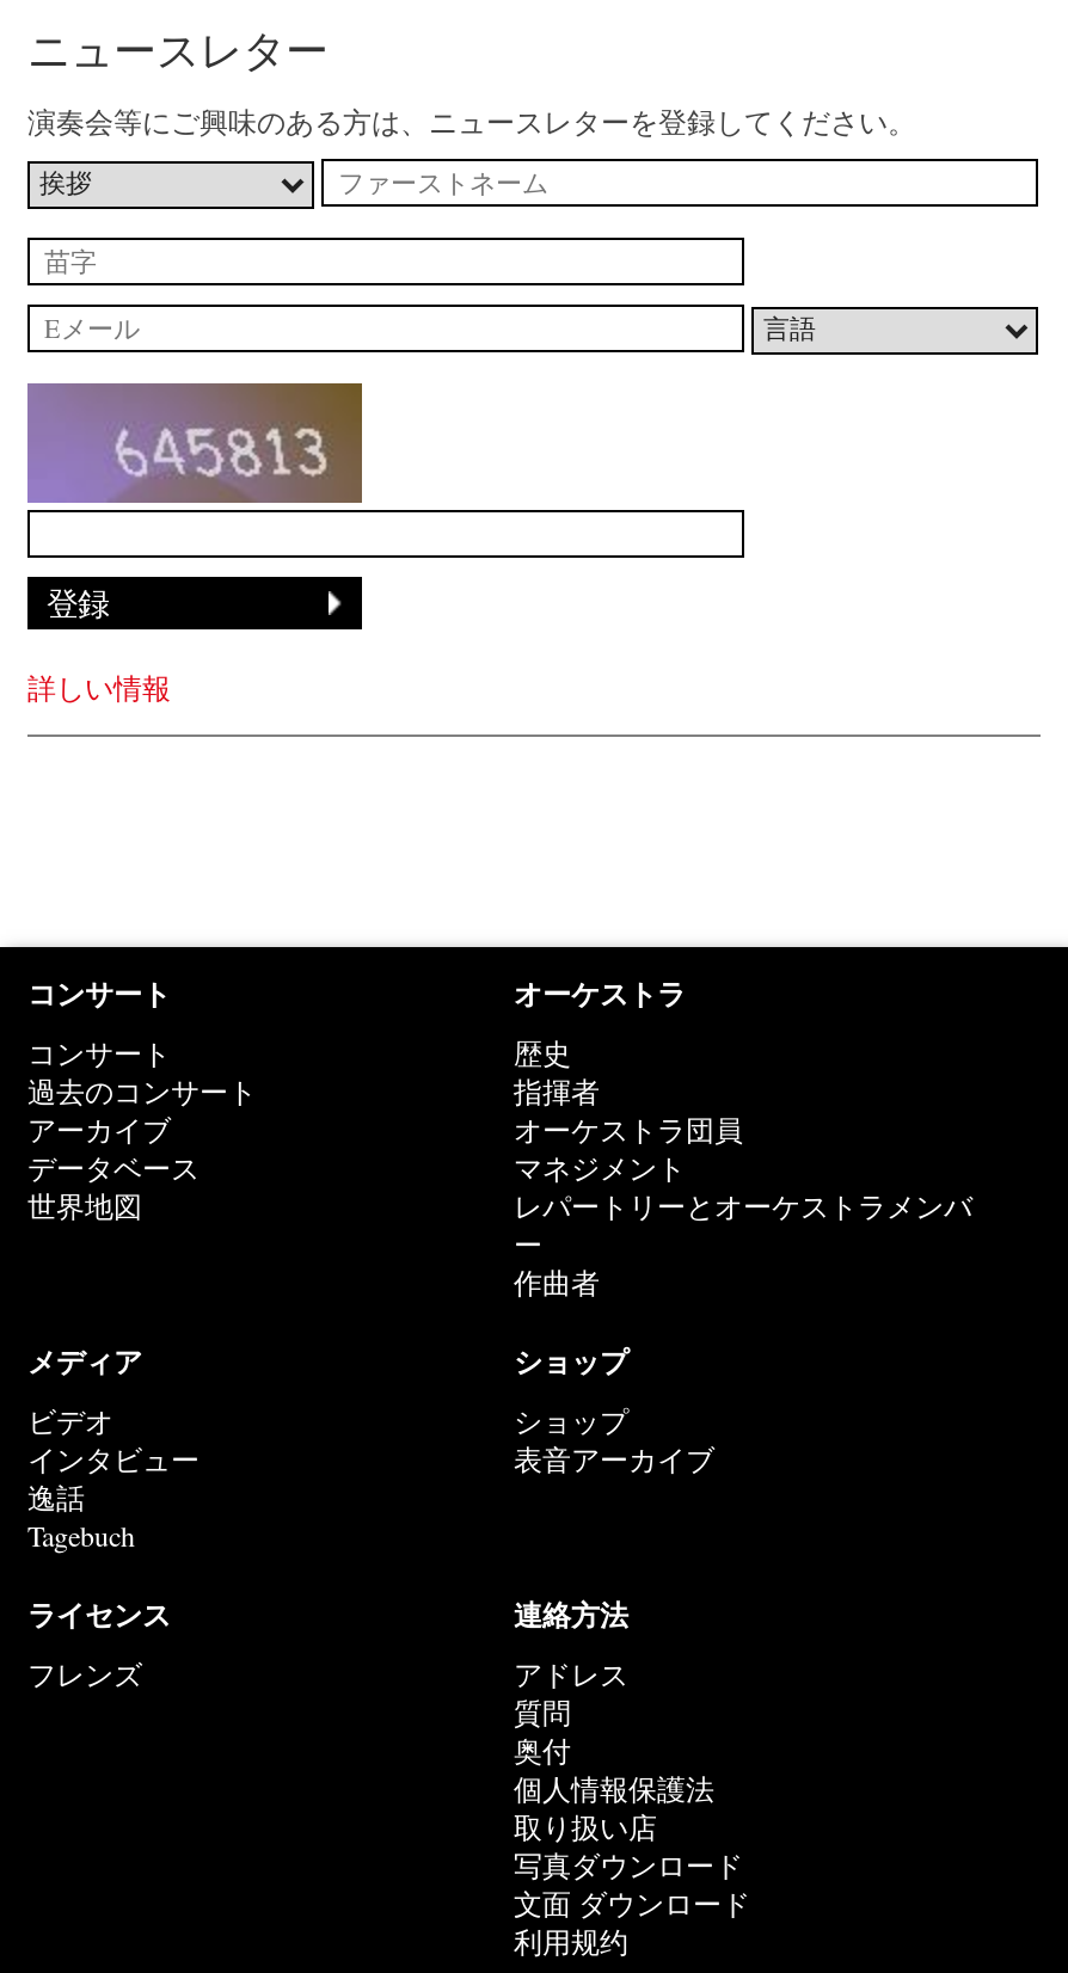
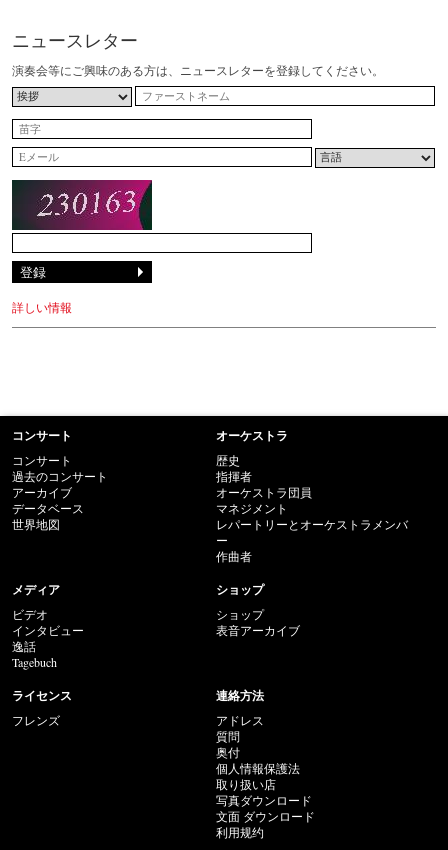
- [image]
+ [image]
